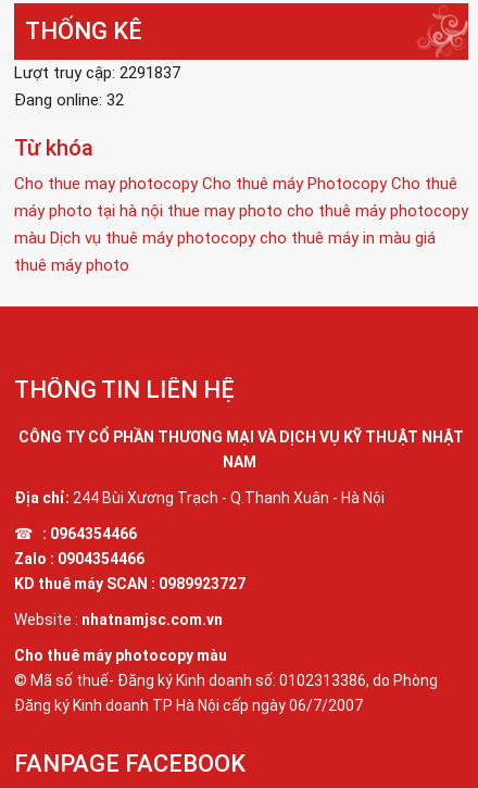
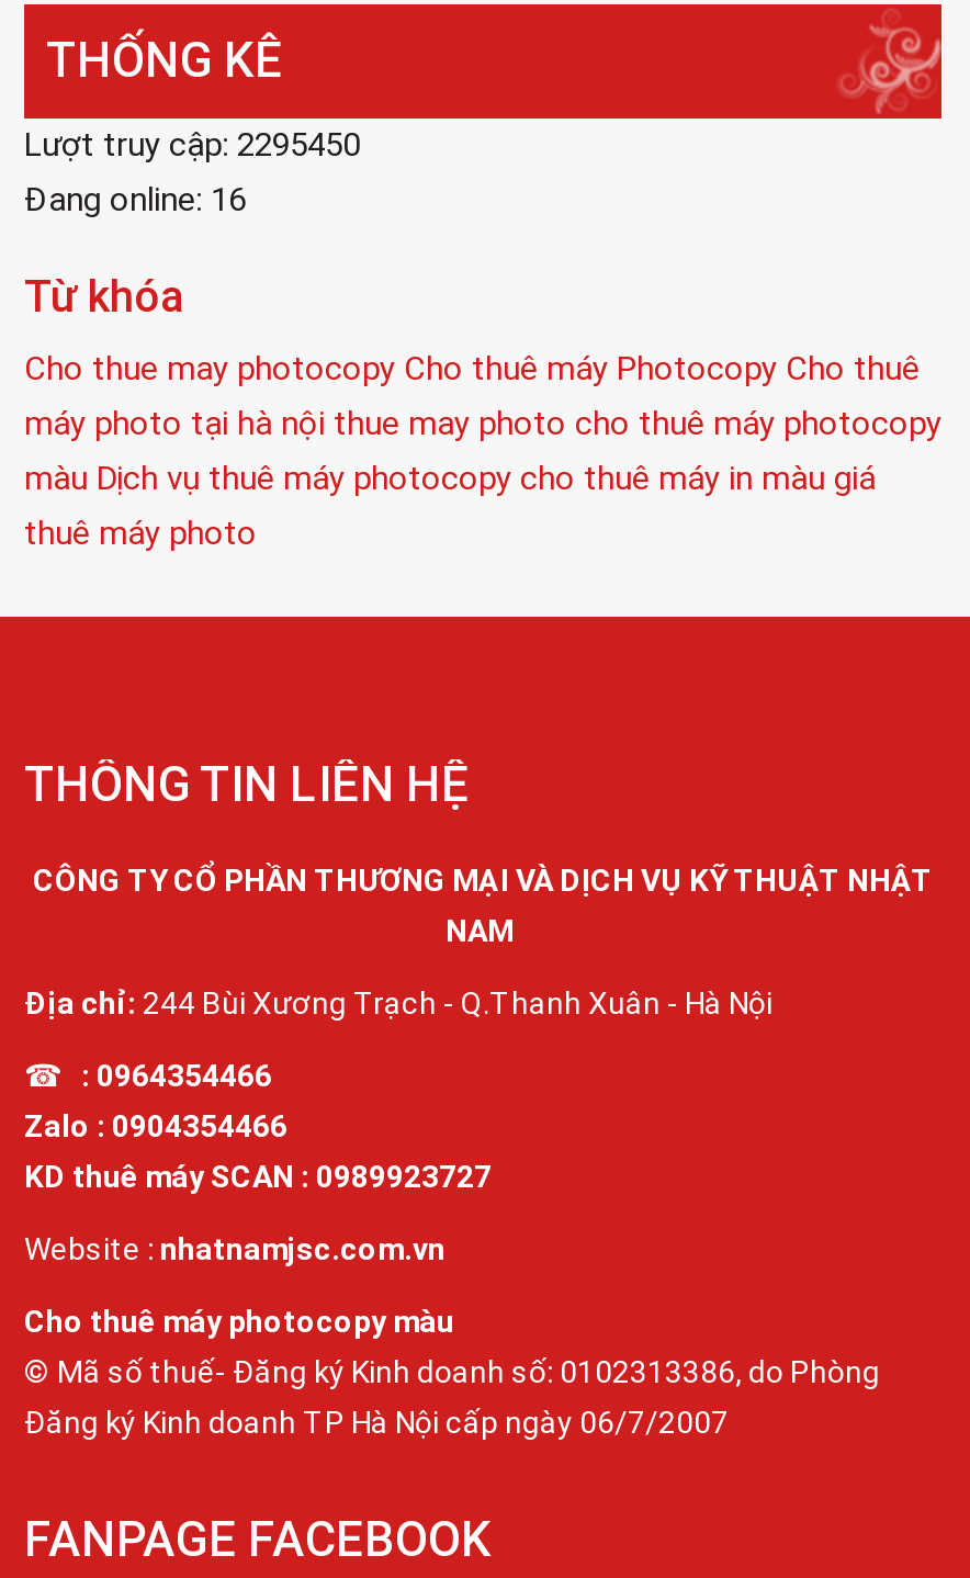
- Lượt truy cập: 2291837
+ Lượt truy cập: 2295450

- Đang online: 32
+ Đang online: 16
